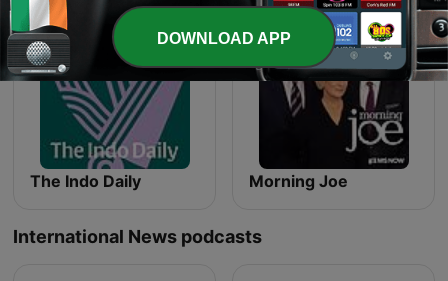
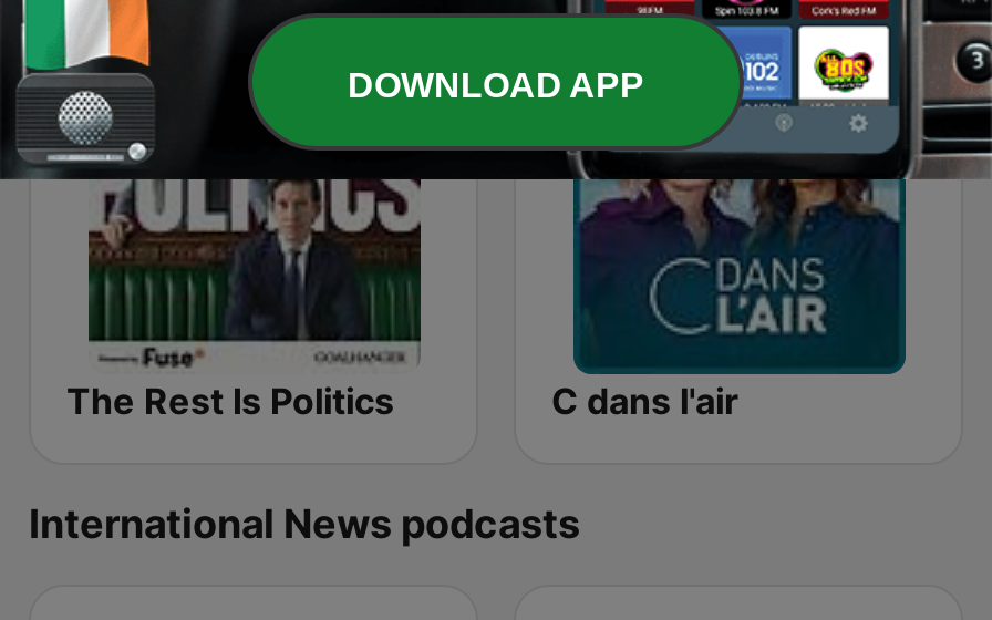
- [image]
- The Indo Daily
- Morning Joe
+ [image]
+ The Rest Is Politics
+ C dans l'air

- [image]
+ [image]
